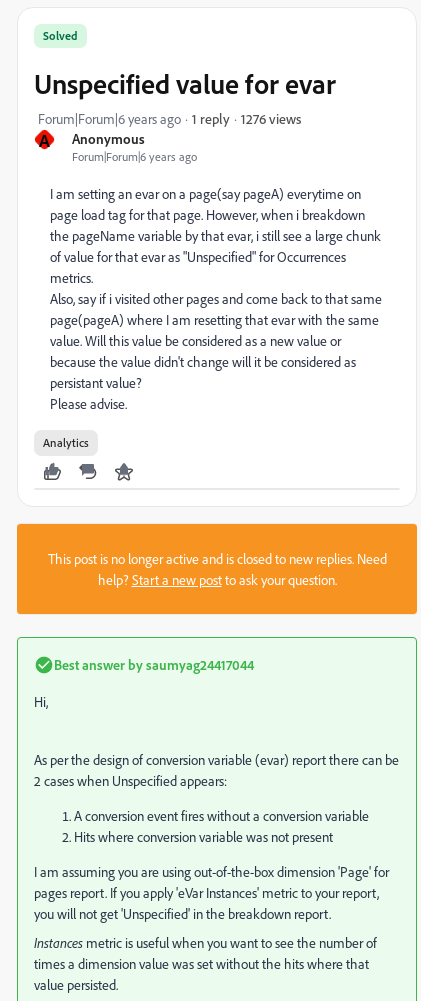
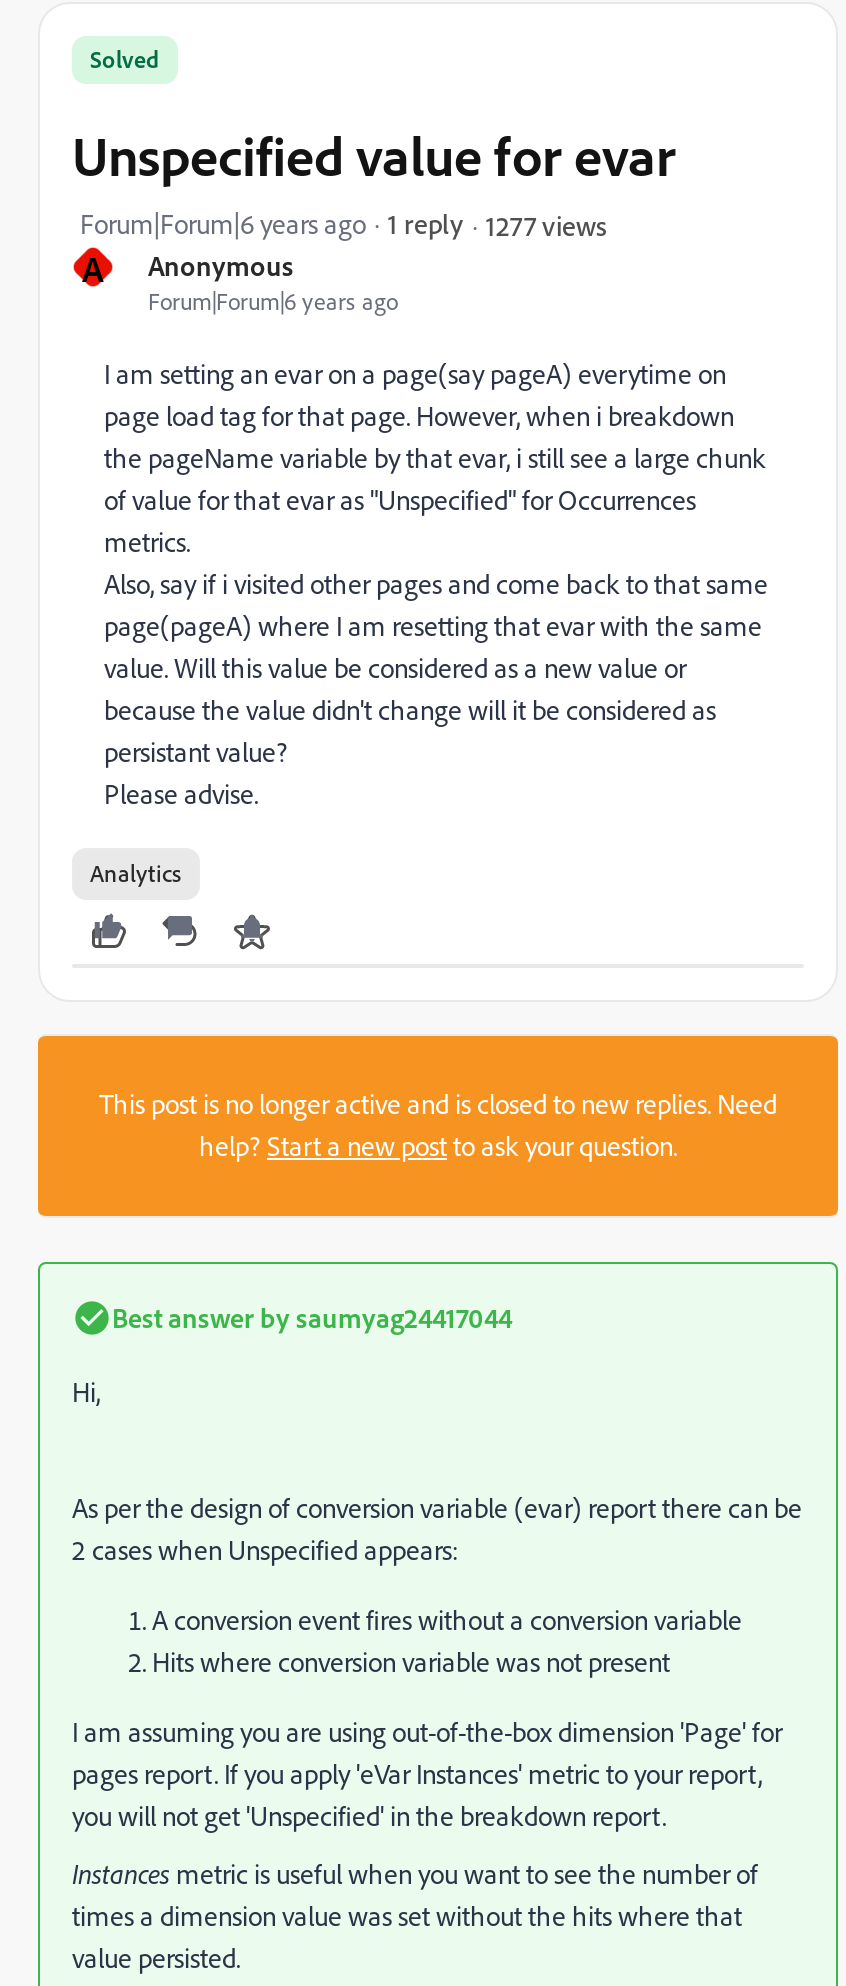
- 1276 views
+ 1277 views
